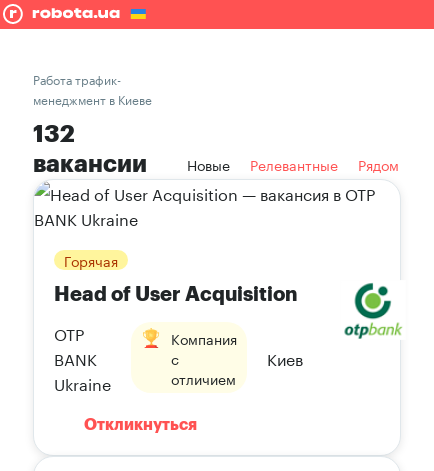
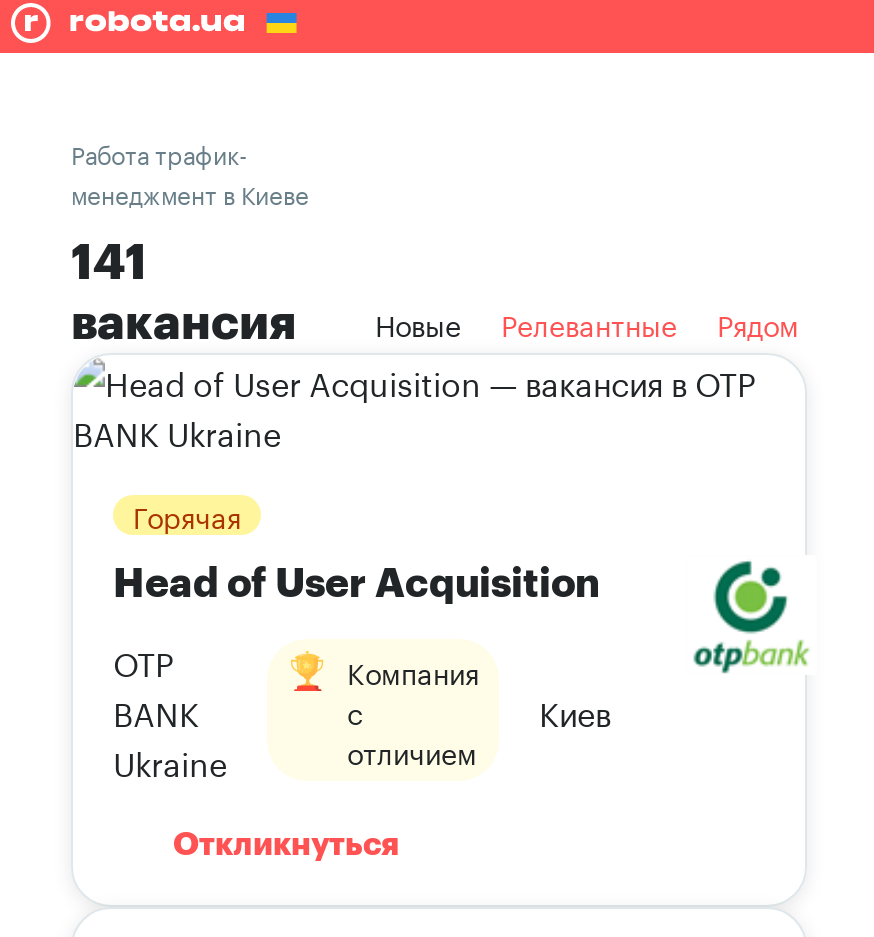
- 132
- вакансии
+ 141
+ вакансия
